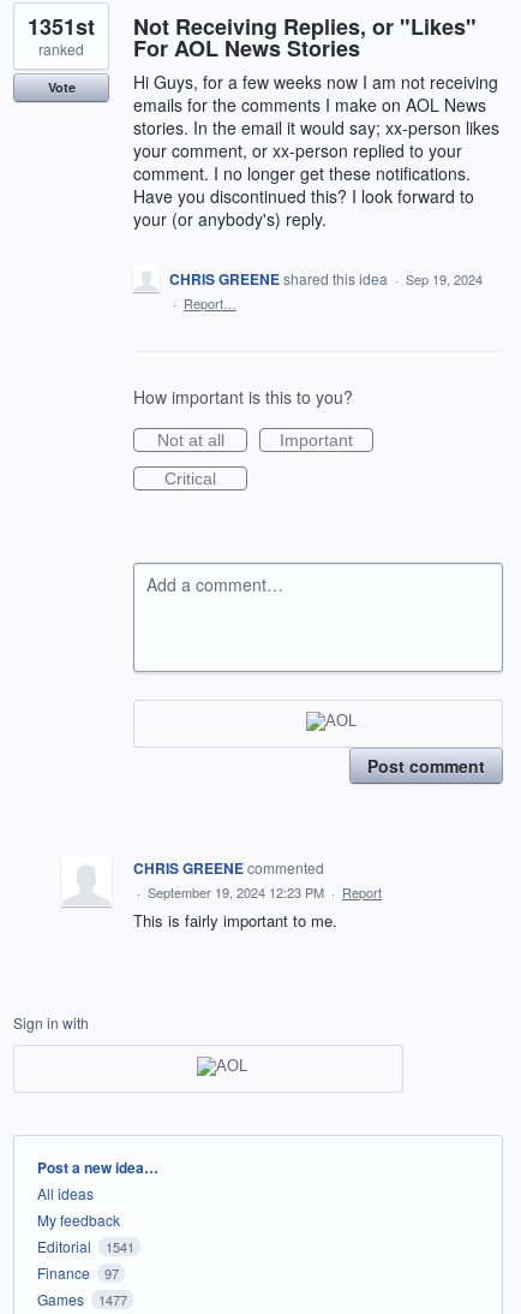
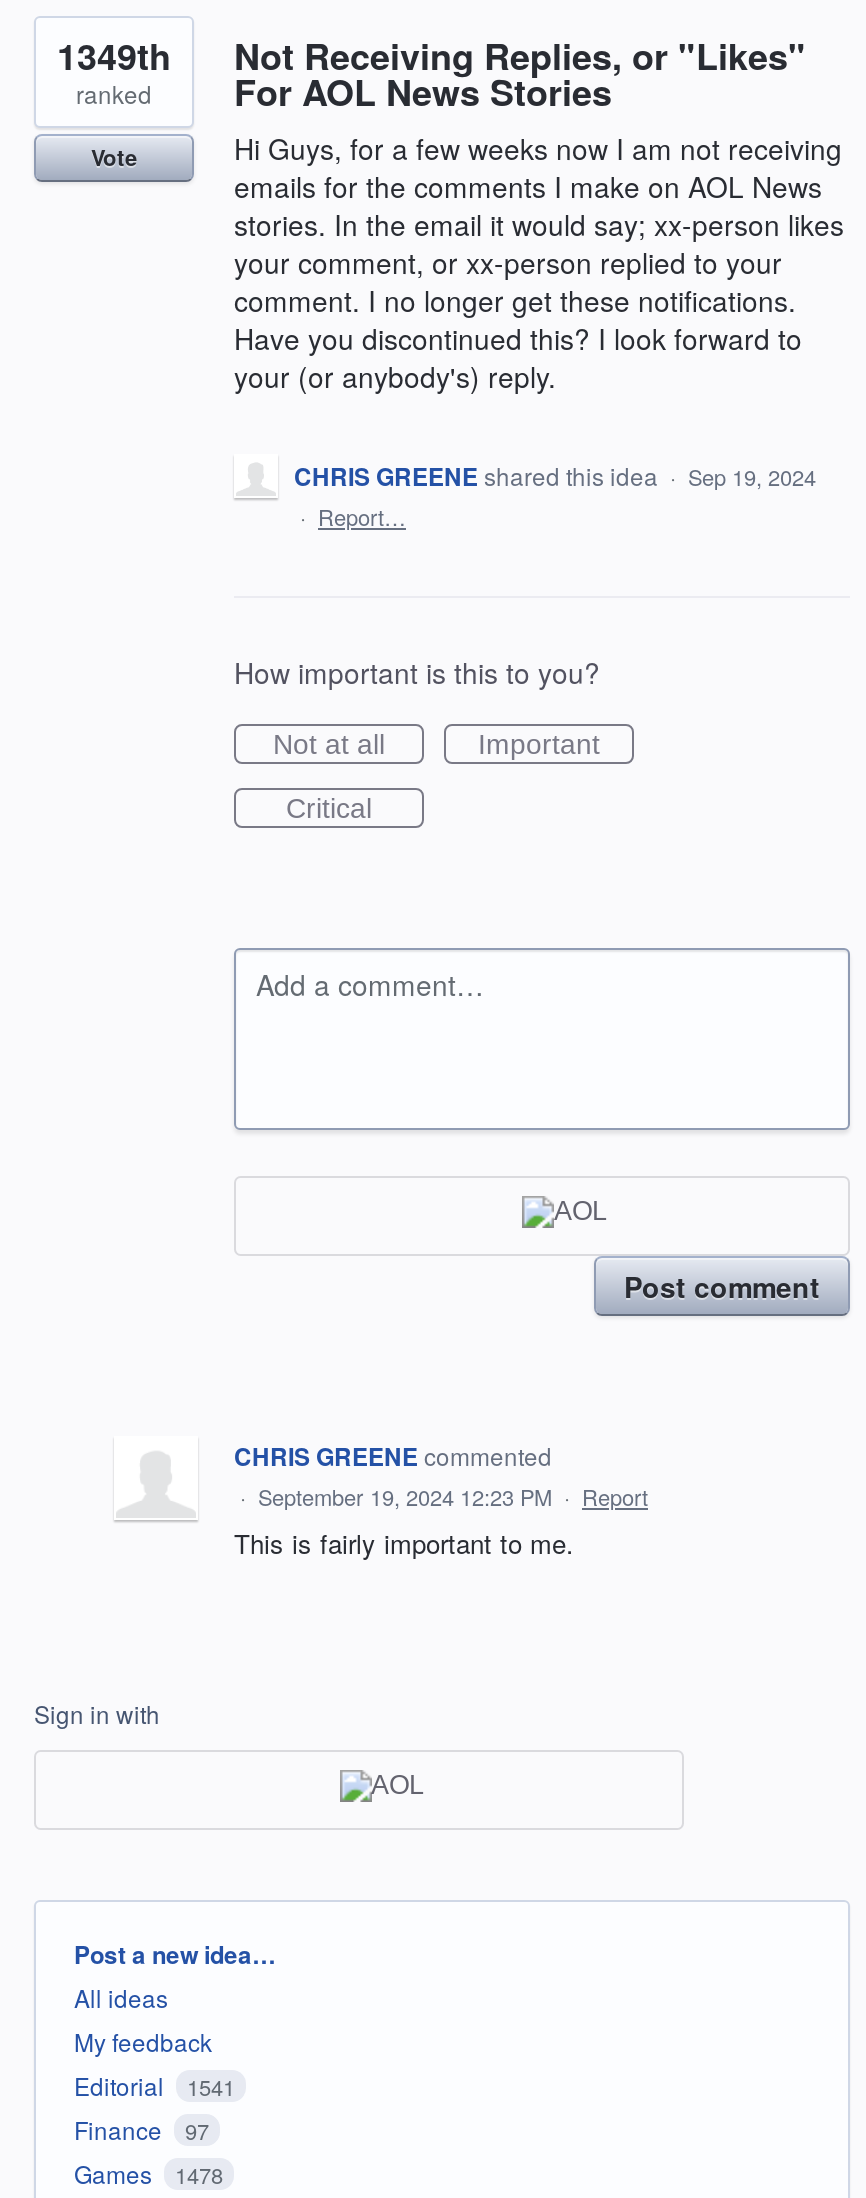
- 1351st Not Receiving Replies, or "Likes"
+ 1349th Not Receiving Replies, or "Likes"

- Games 1477
+ Games 1478
